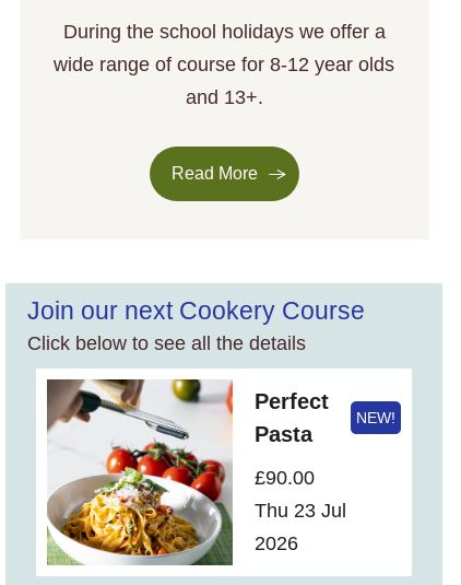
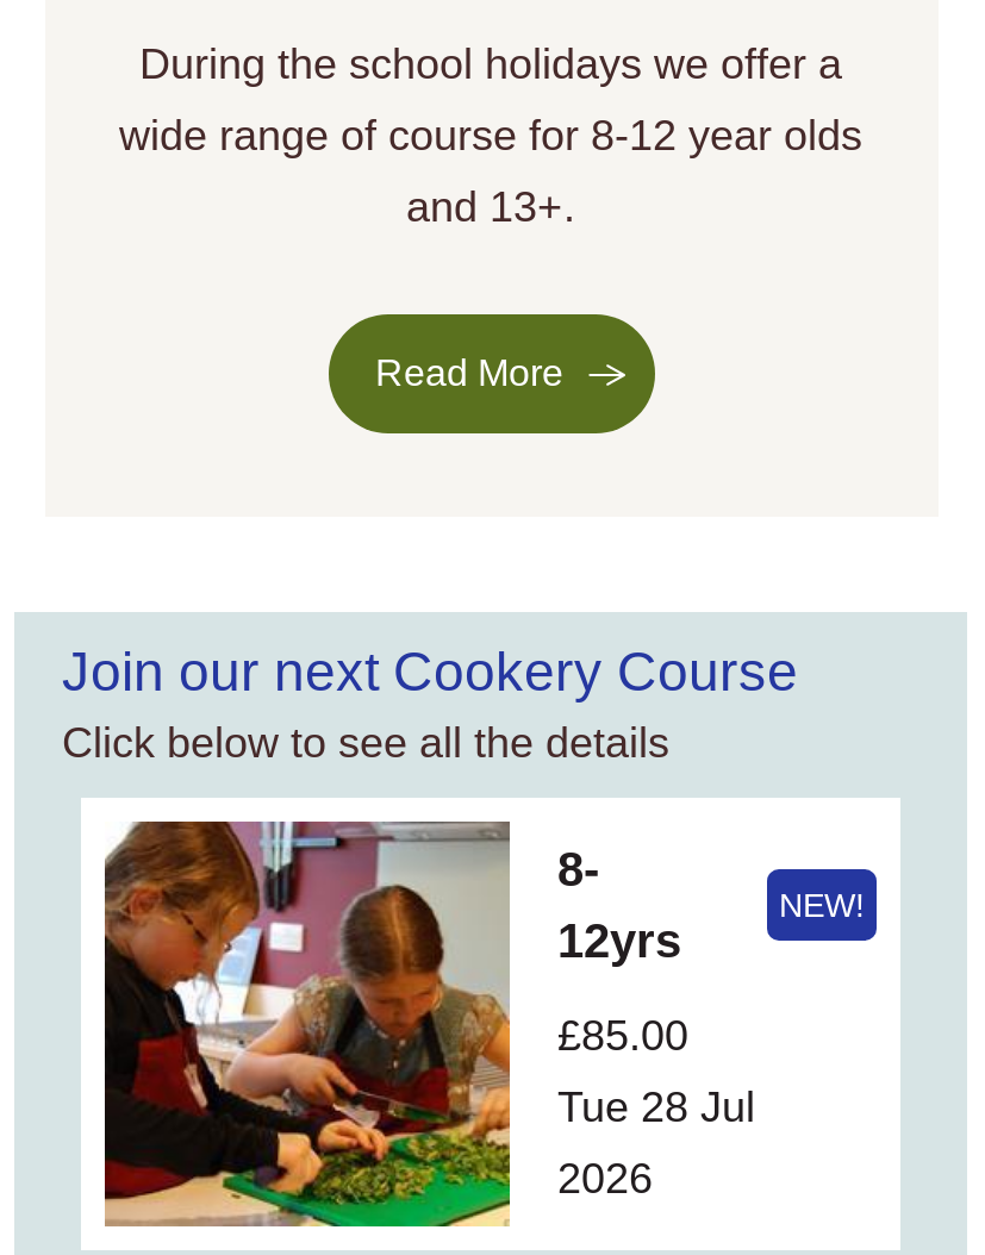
- [image]
- Perfect
- Pasta
+ [image]
+ 8-
+ 12yrs

- £90.00
+ £85.00

- Thu 23 Jul
+ Tue 28 Jul
